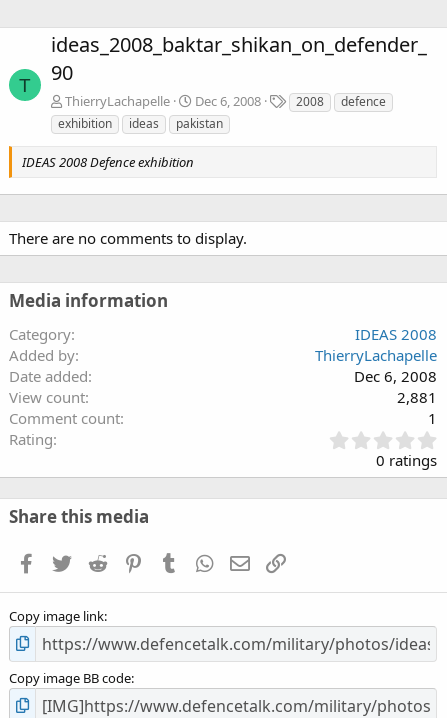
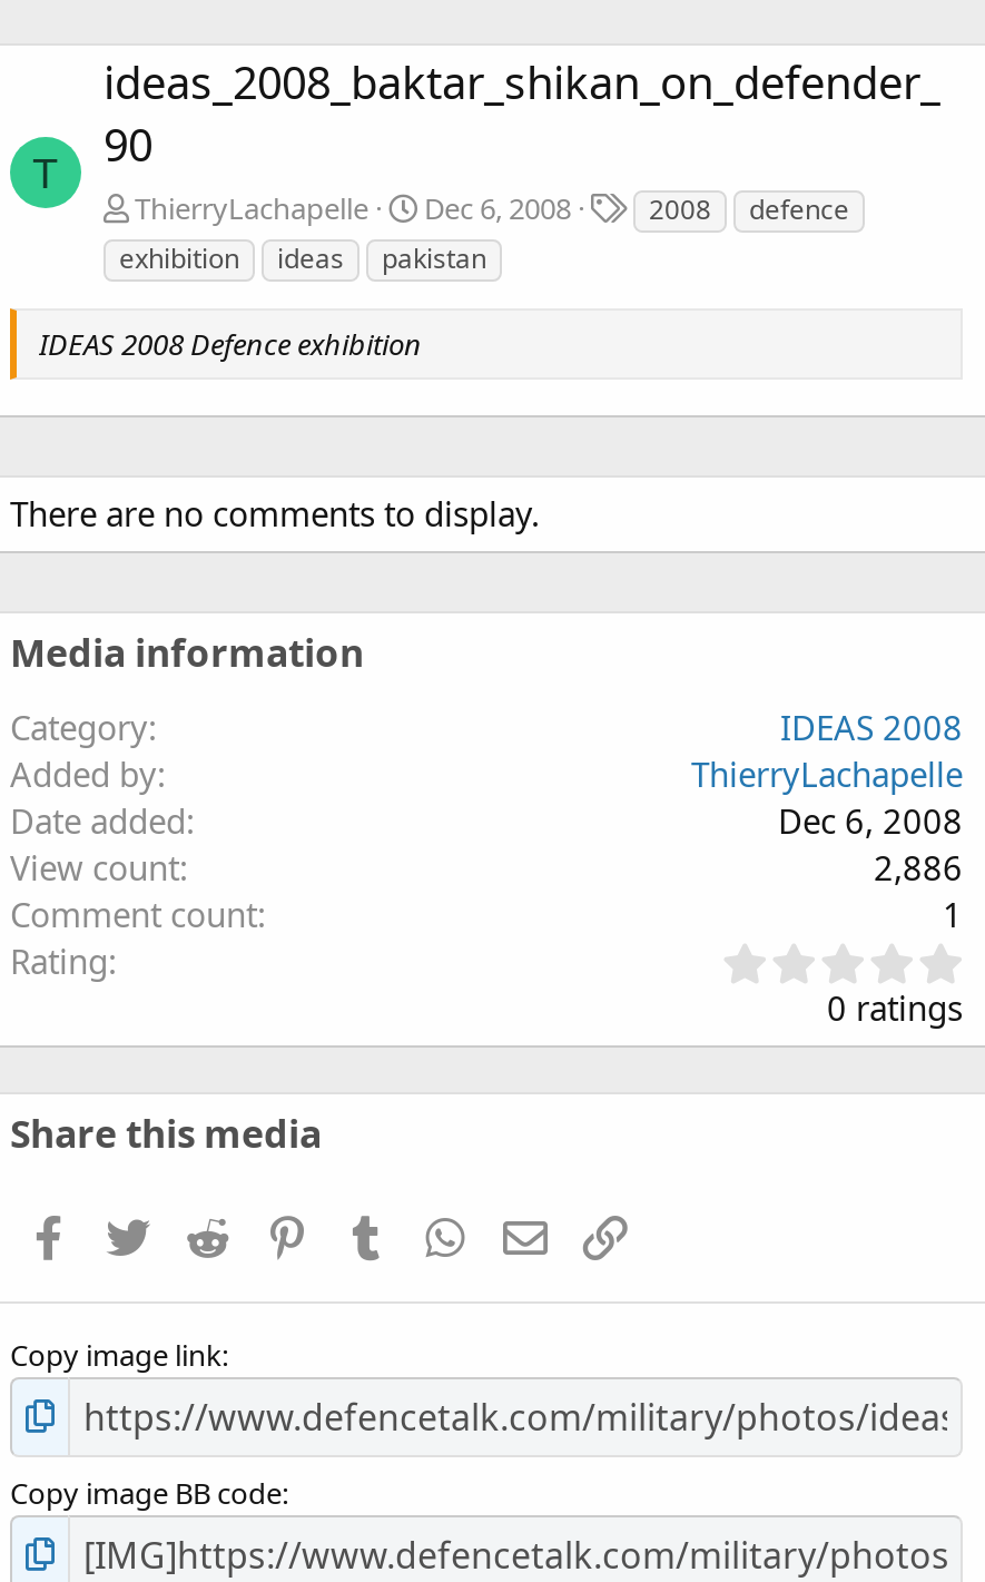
- 2,881
+ 2,886
